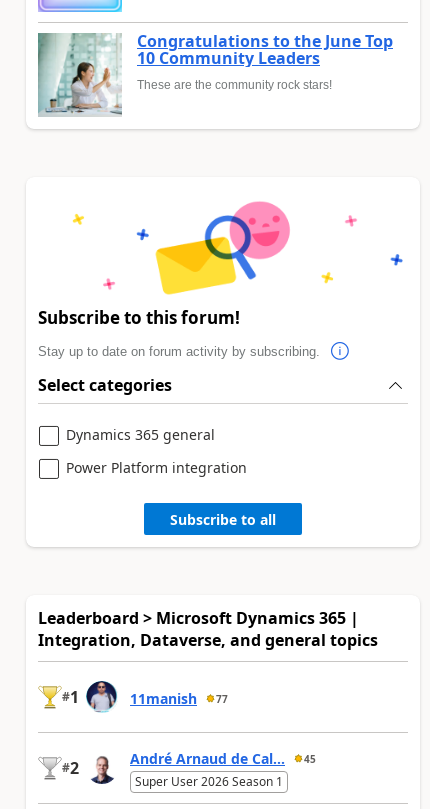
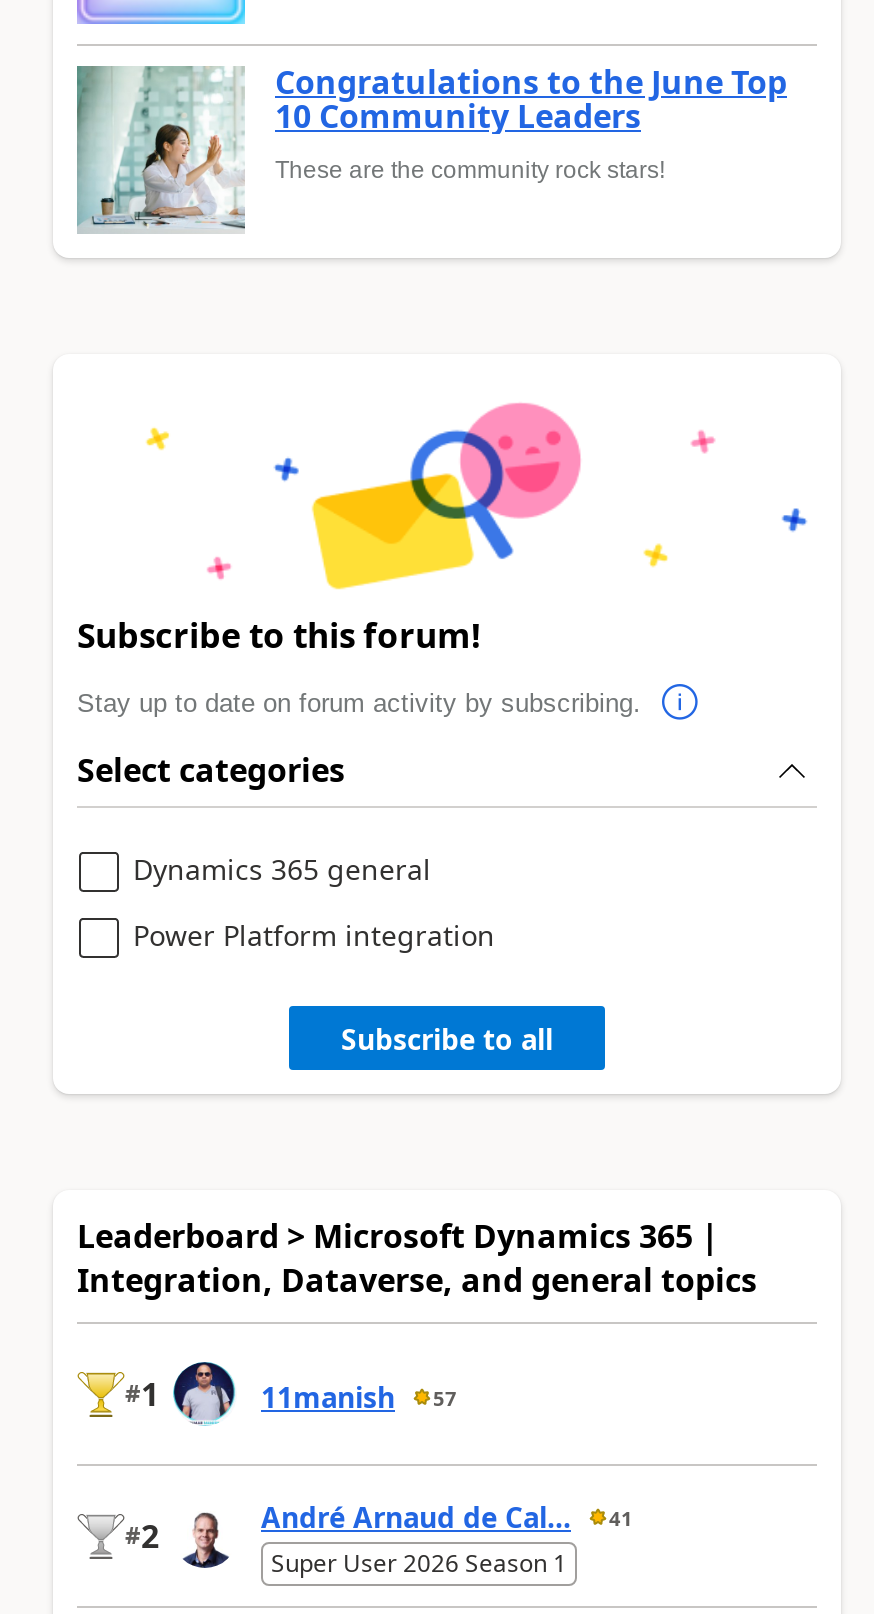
- 11manish 77
+ 11manish 57

- André Arnaud de Cal... 45
+ André Arnaud de Cal... 41
